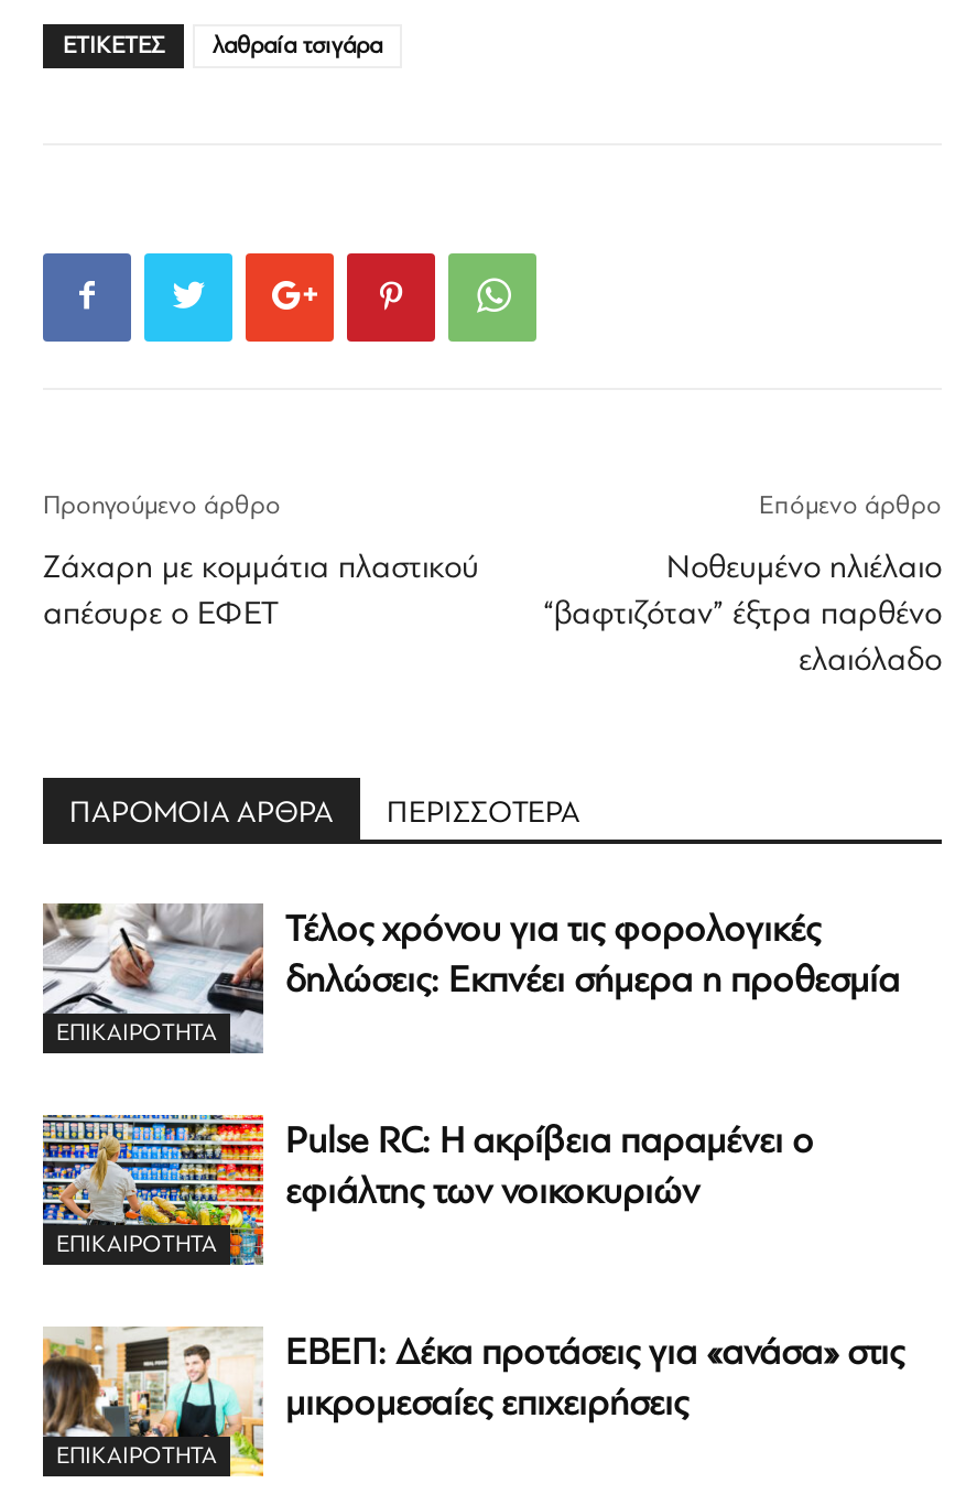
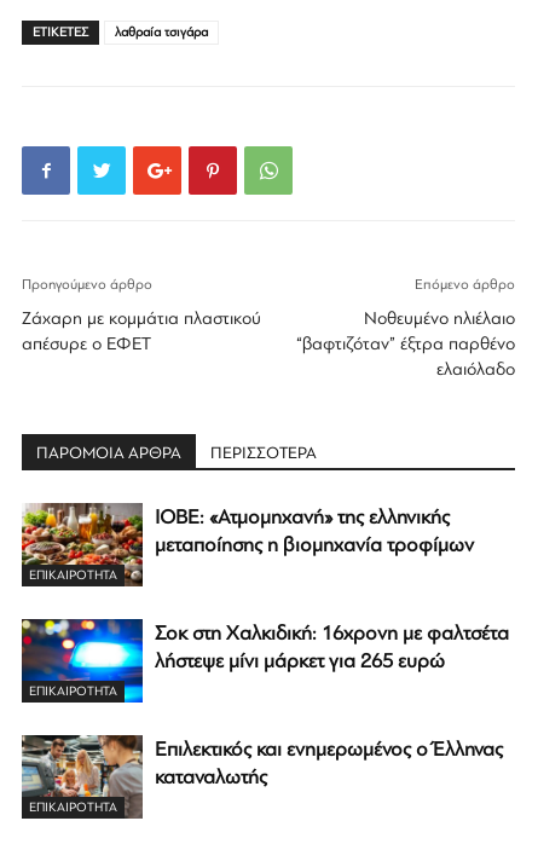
- [image]
- Τέλος χρόνου για τις φορολογικές
- δηλώσεις: Εκπνέει σήμερα η προθεσμία
+ [image]
+ ΙΟΒΕ: «Ατμομηχανή» της ελληνικής
+ μεταποίησης η βιομηχανία τροφίμων

- [image]
- Pulse RC: Η ακρίβεια παραμένει ο
- εφιάλτης των νοικοκυριών
+ [image]
+ Σοκ στη Χαλκιδική: 16χρονη με φαλτσέτα
+ λήστεψε μίνι μάρκετ για 265 ευρώ

- [image]
- ΕΒΕΠ: Δέκα προτάσεις για «ανάσα» στις
- μικρομεσαίες επιχειρήσεις
+ [image]
+ Επιλεκτικός και ενημερωμένος ο Έλληνας
+ καταναλωτής
